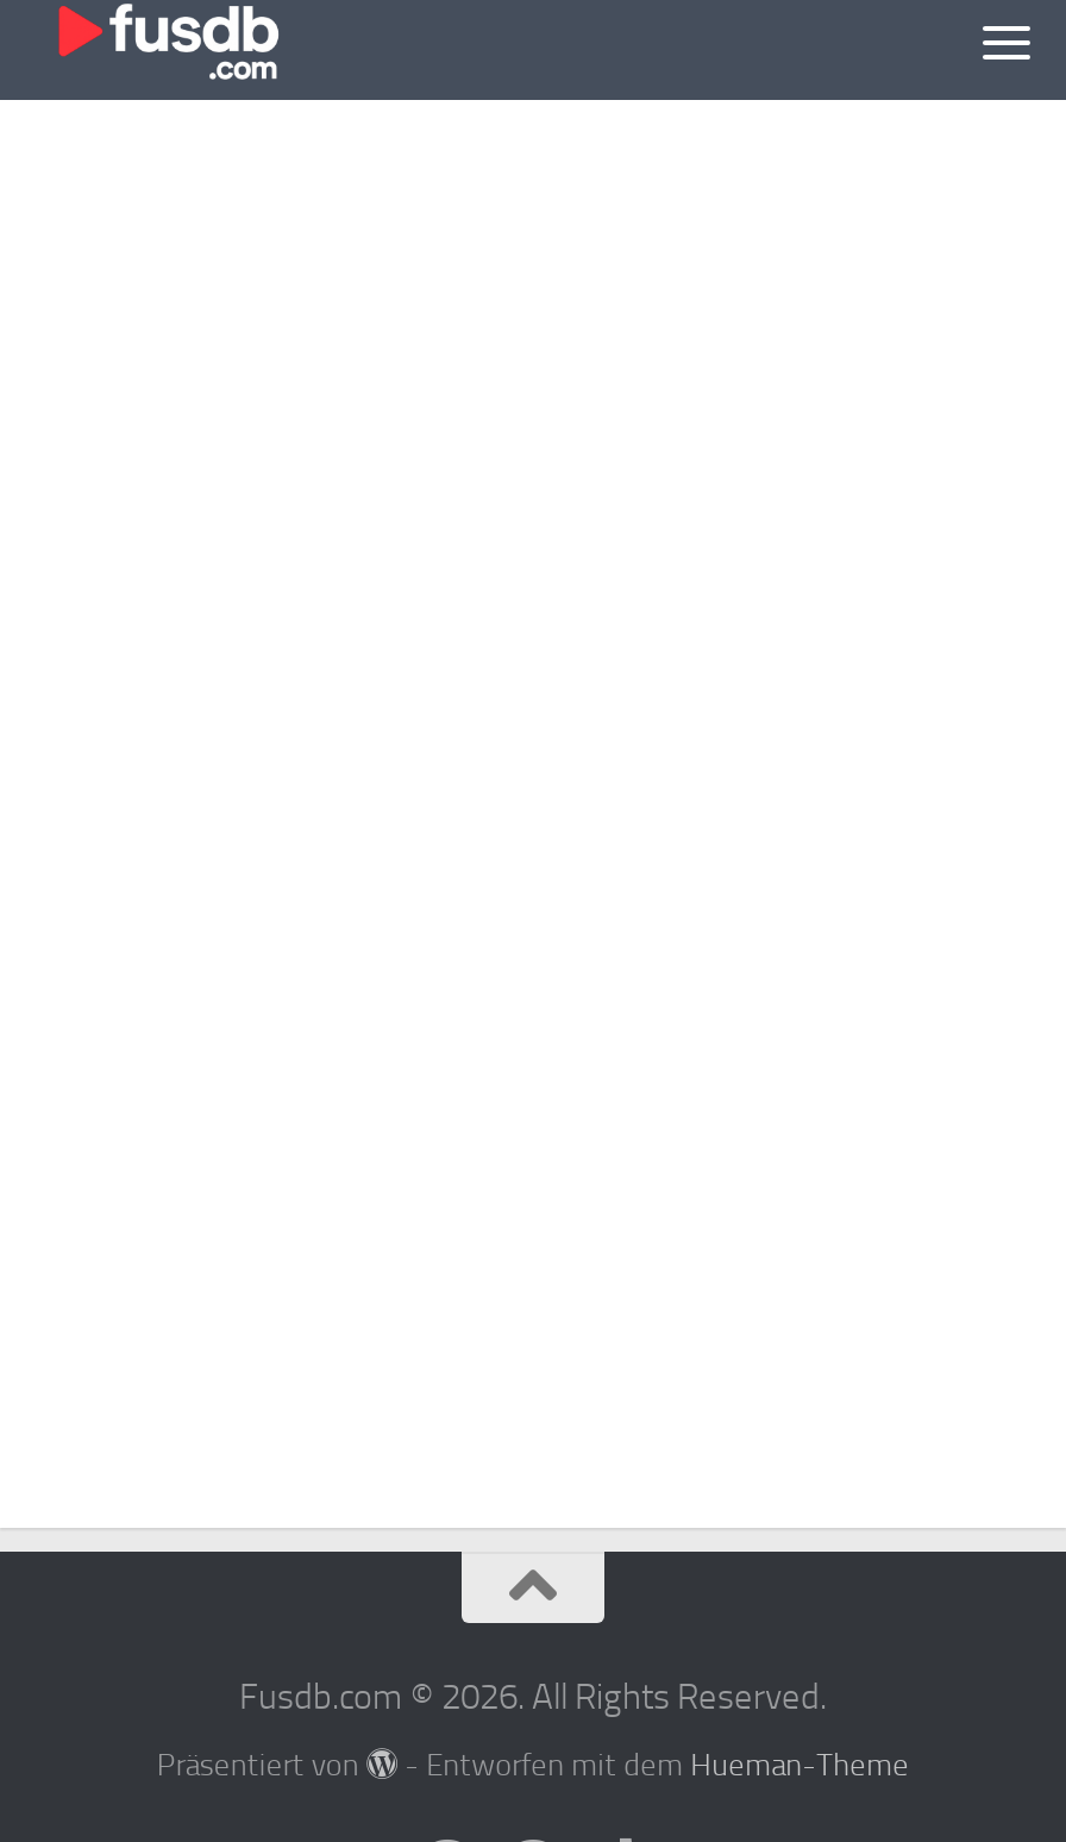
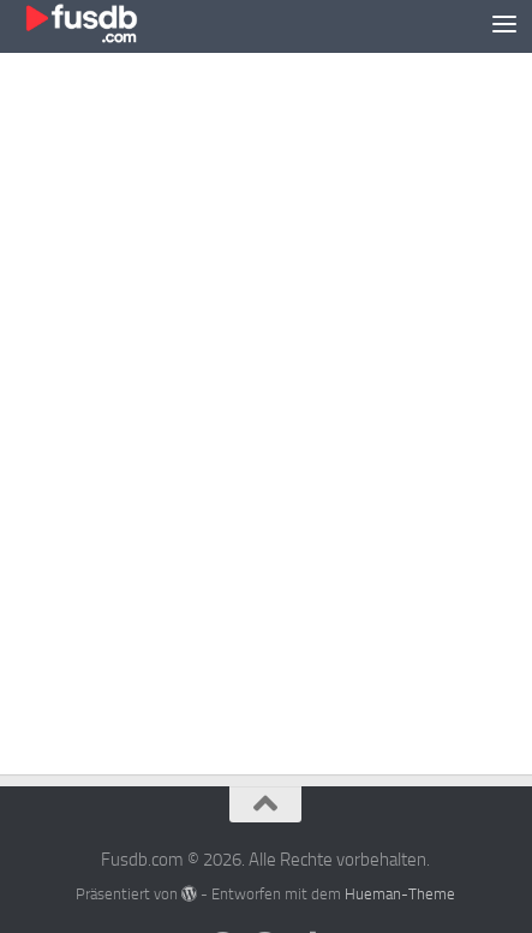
- Fusdb.com © 2026. All Rights Reserved.
+ Fusdb.com © 2026. Alle Rechte vorbehalten.
